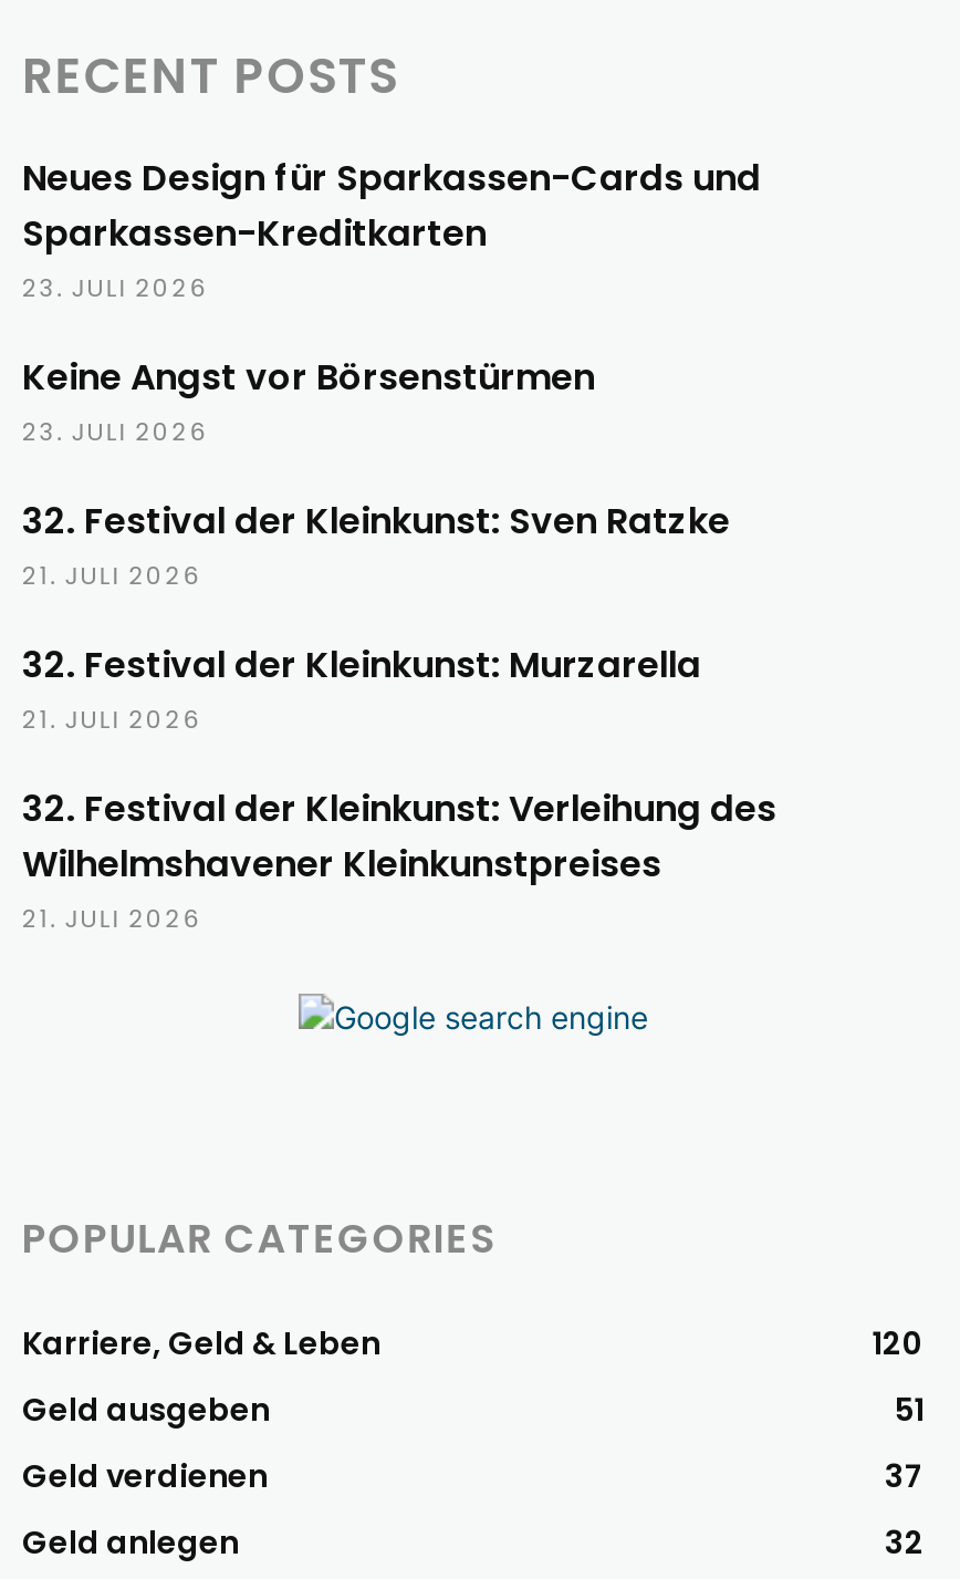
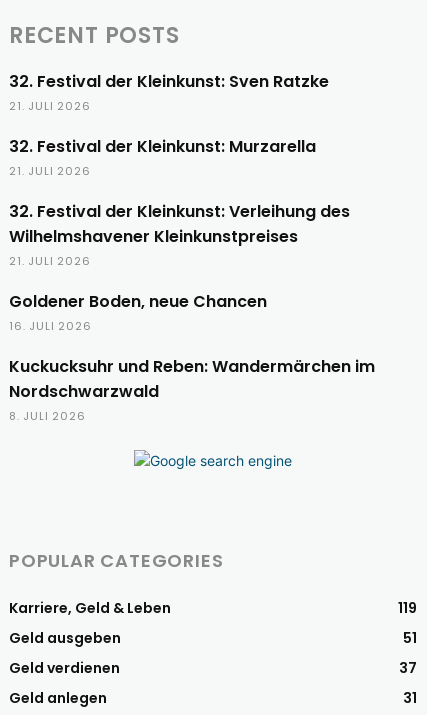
- Neues Design für Sparkassen-Cards und
- Sparkassen-Kreditkarten
- 23. JULI 2026
- Keine Angst vor Börsenstürmen
- 23. JULI 2026

moved up: 32. Festival der Kleinkunst: Sven Ratzke | 21. JULI 2026 | 32. Festival der Kleinkunst: Murzarella | 21. JULI 2026 | 32. Festival der Kleinkunst: Verleihung des | Wilhelmshavener Kleinkunstpreises | 21. JULI 2026

+ Goldener Boden, neue Chancen
+ 16. JULI 2026
+ Kuckucksuhr und Reben: Wandermärchen im
+ Nordschwarzwald
+ 8. JULI 2026

- 120
+ 119

- 32
+ 31
